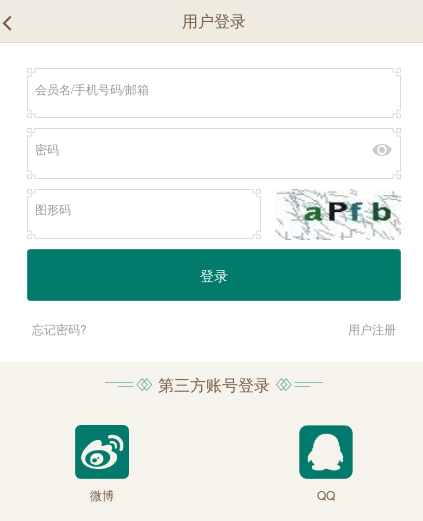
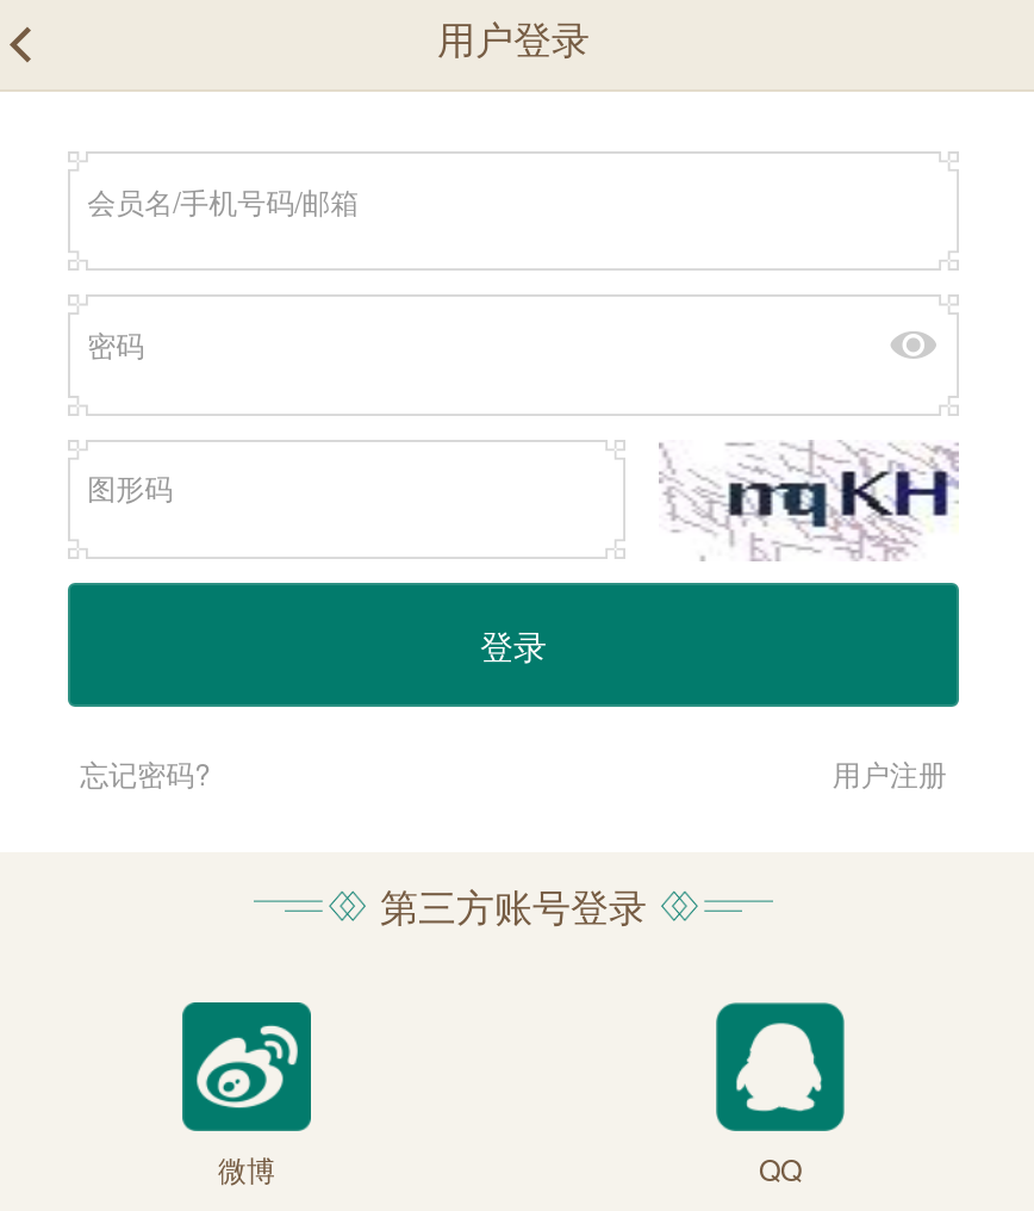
- [image]
+ [image]
